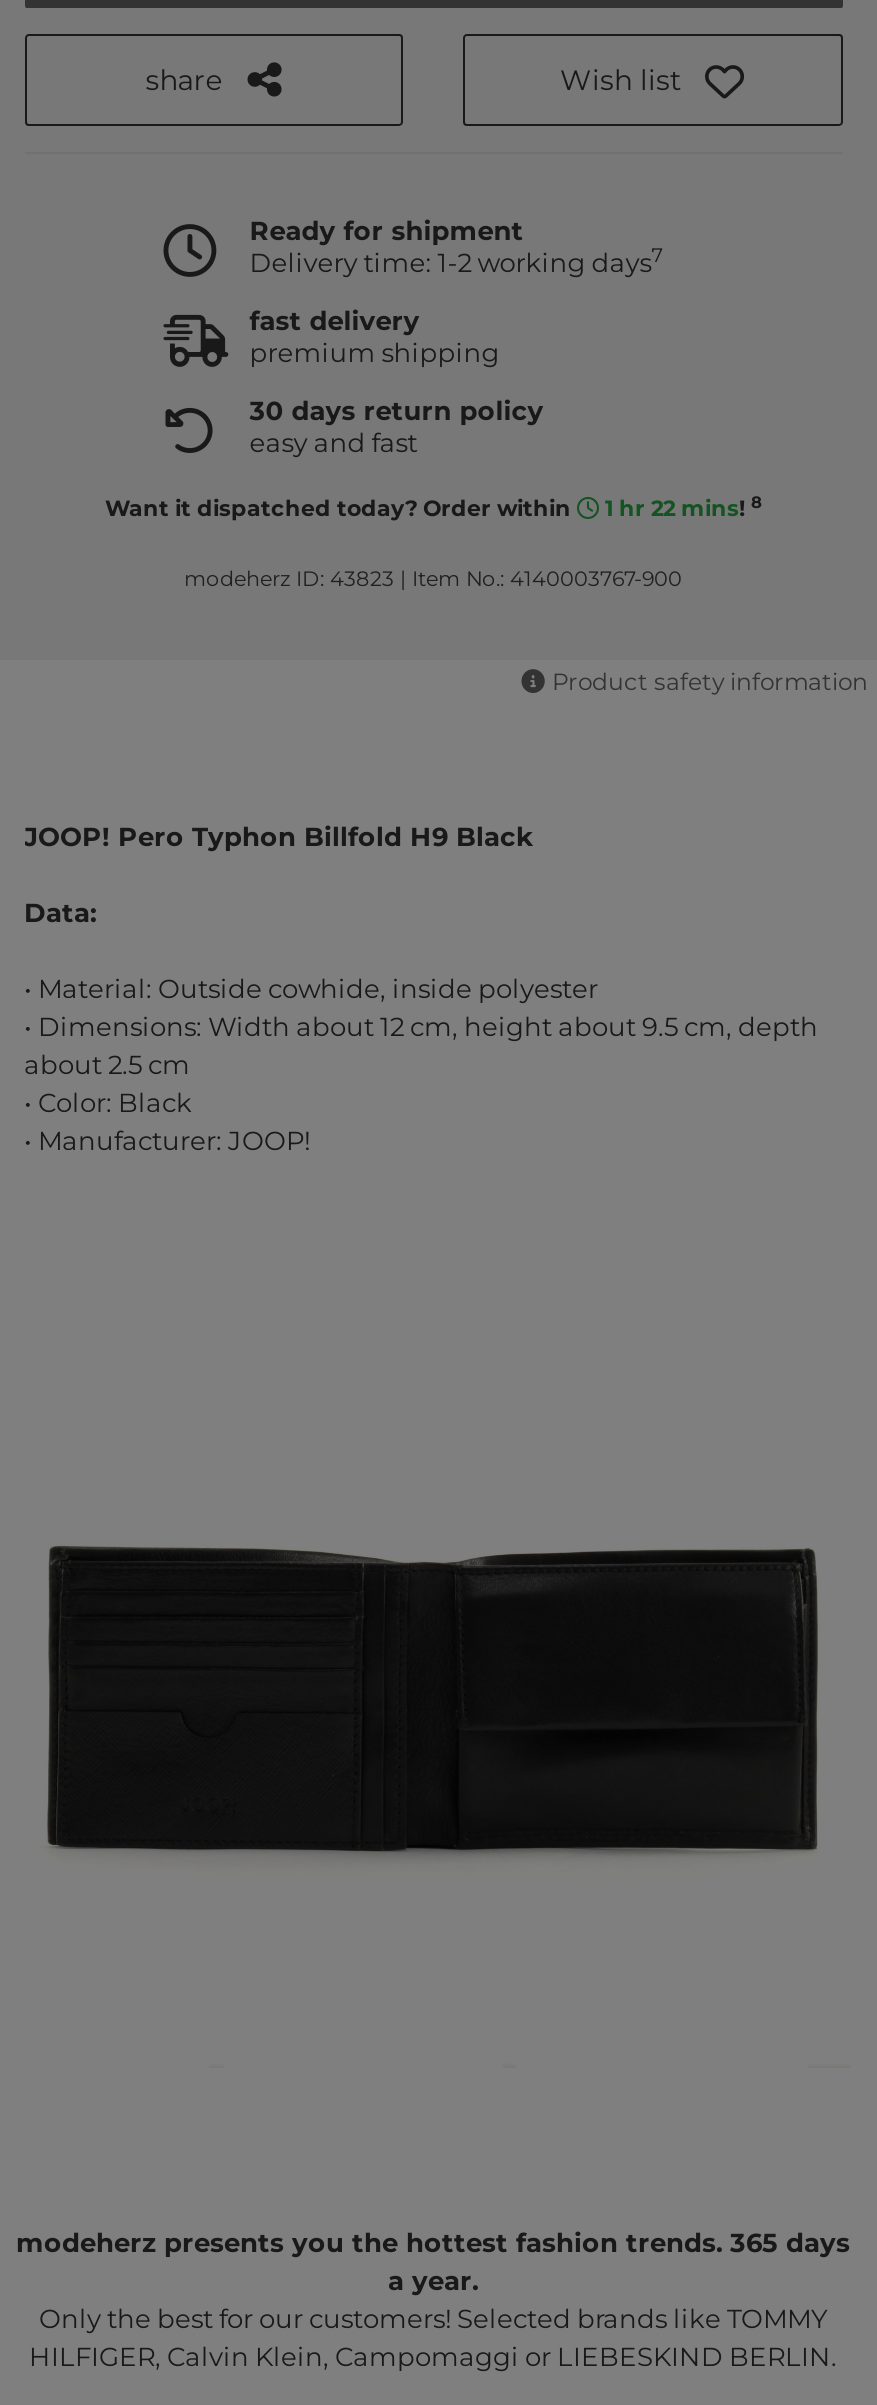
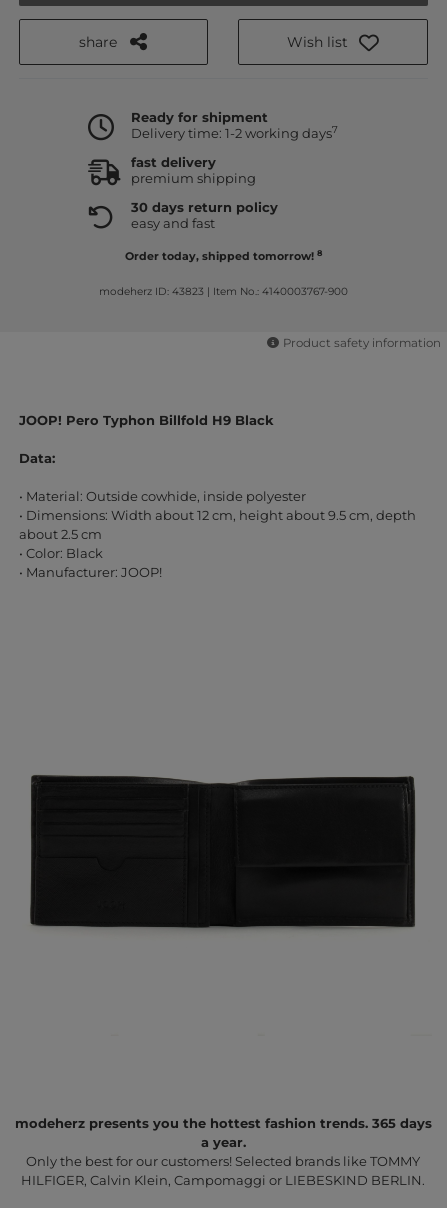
- Want it dispatched today? Order within
- 1 hr 22 mins! 8
+ Order today, shipped tomorrow! 8
